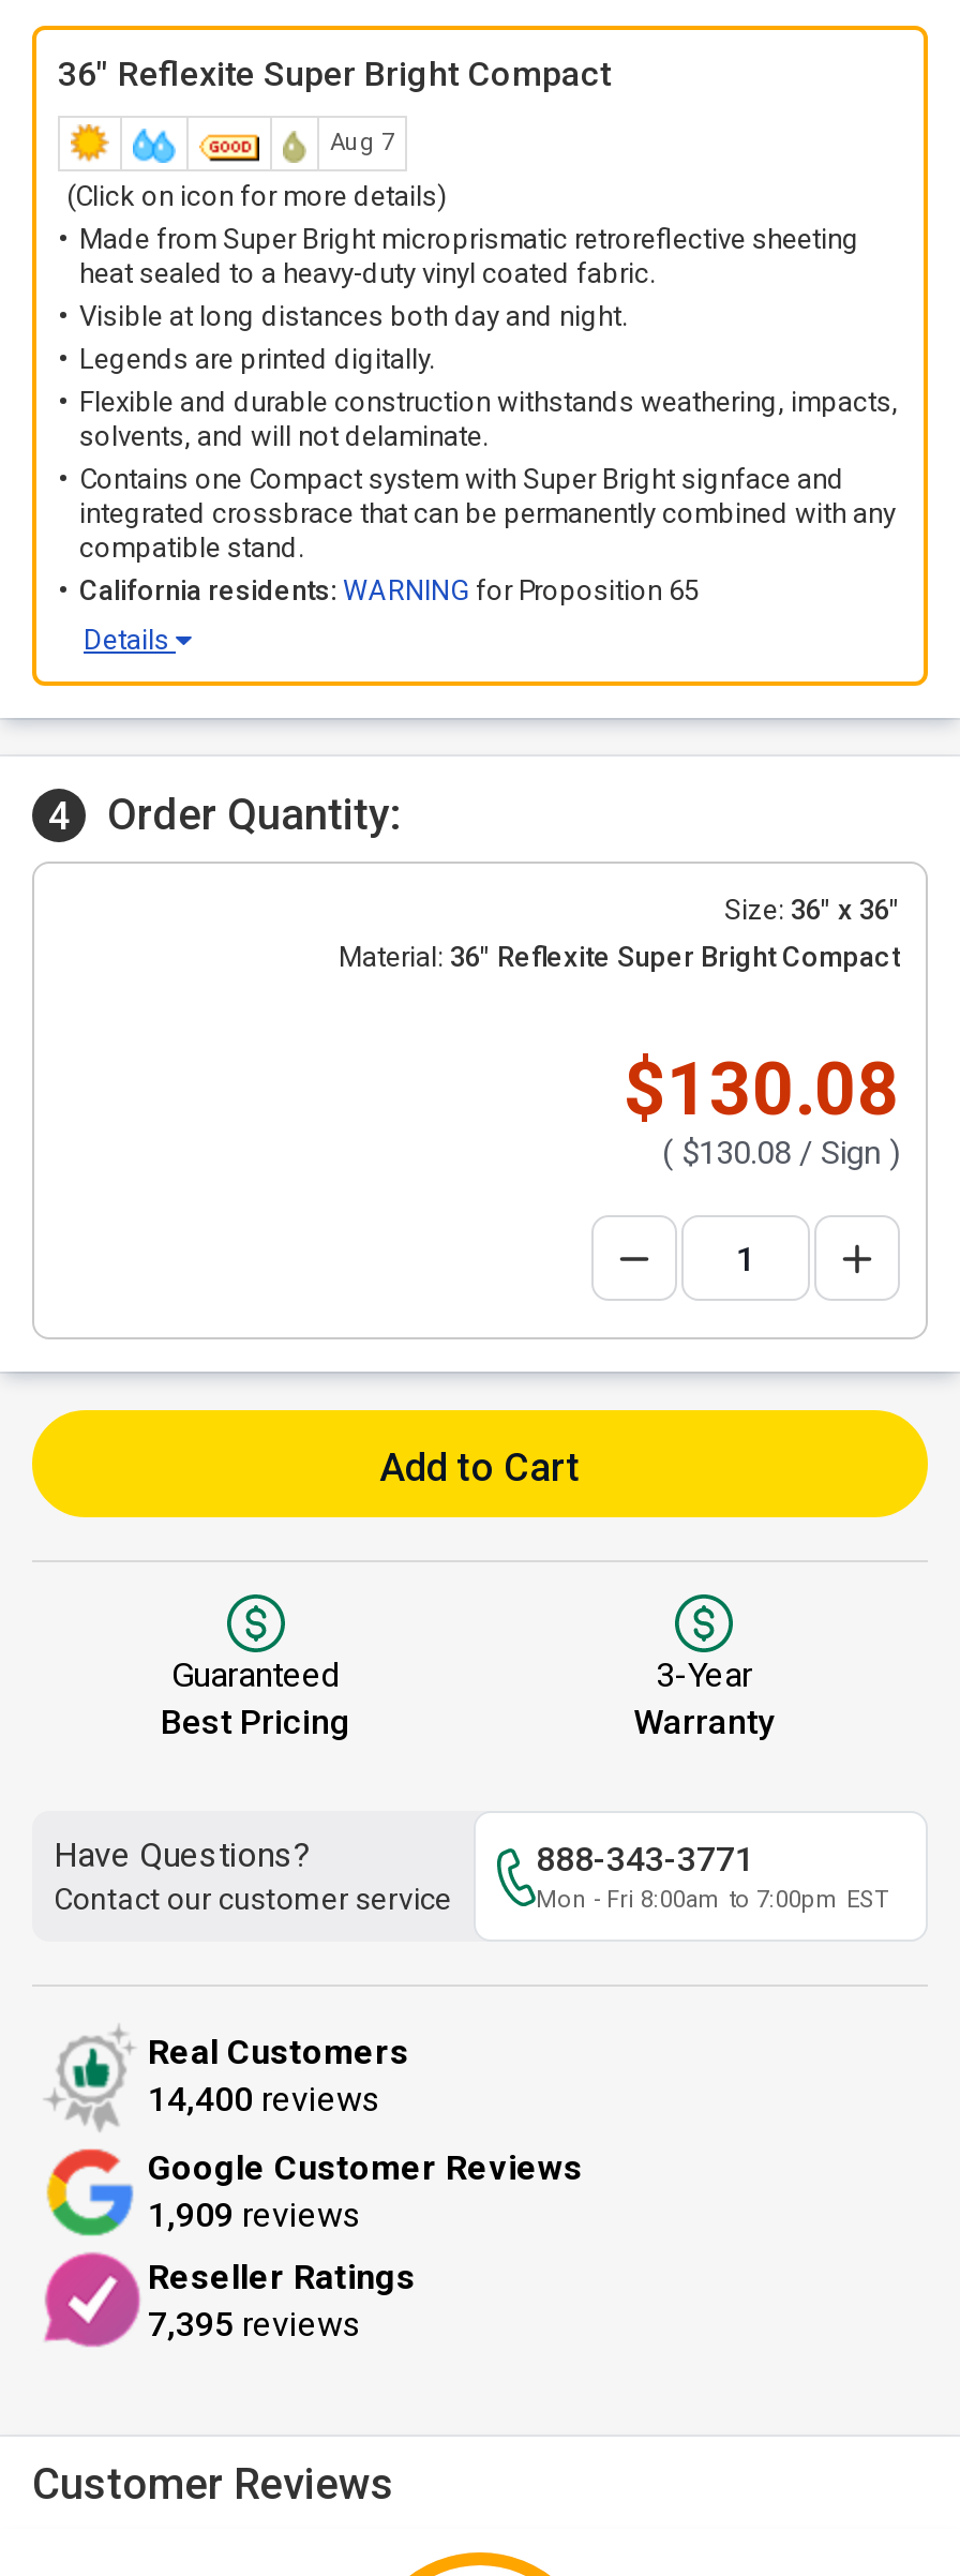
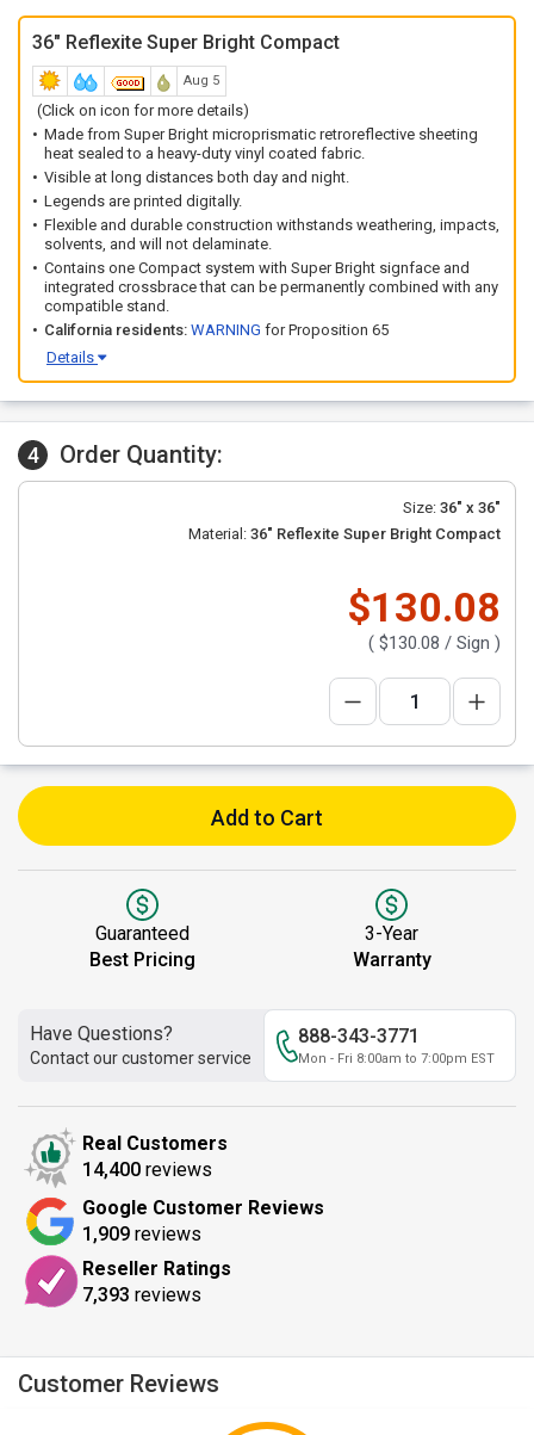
- Aug 7
+ Aug 5

- 7,395 reviews
+ 7,393 reviews
